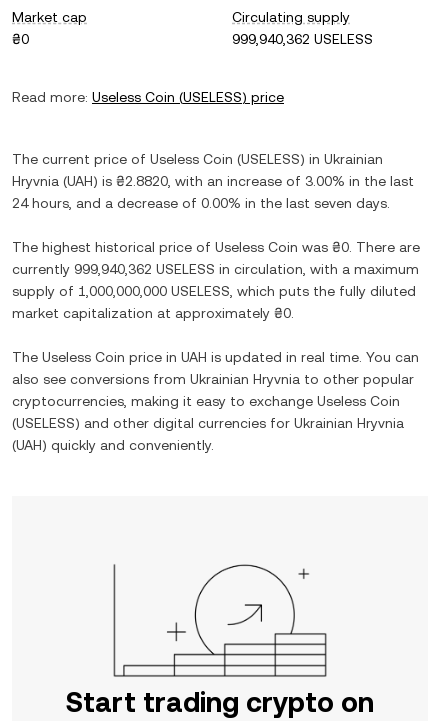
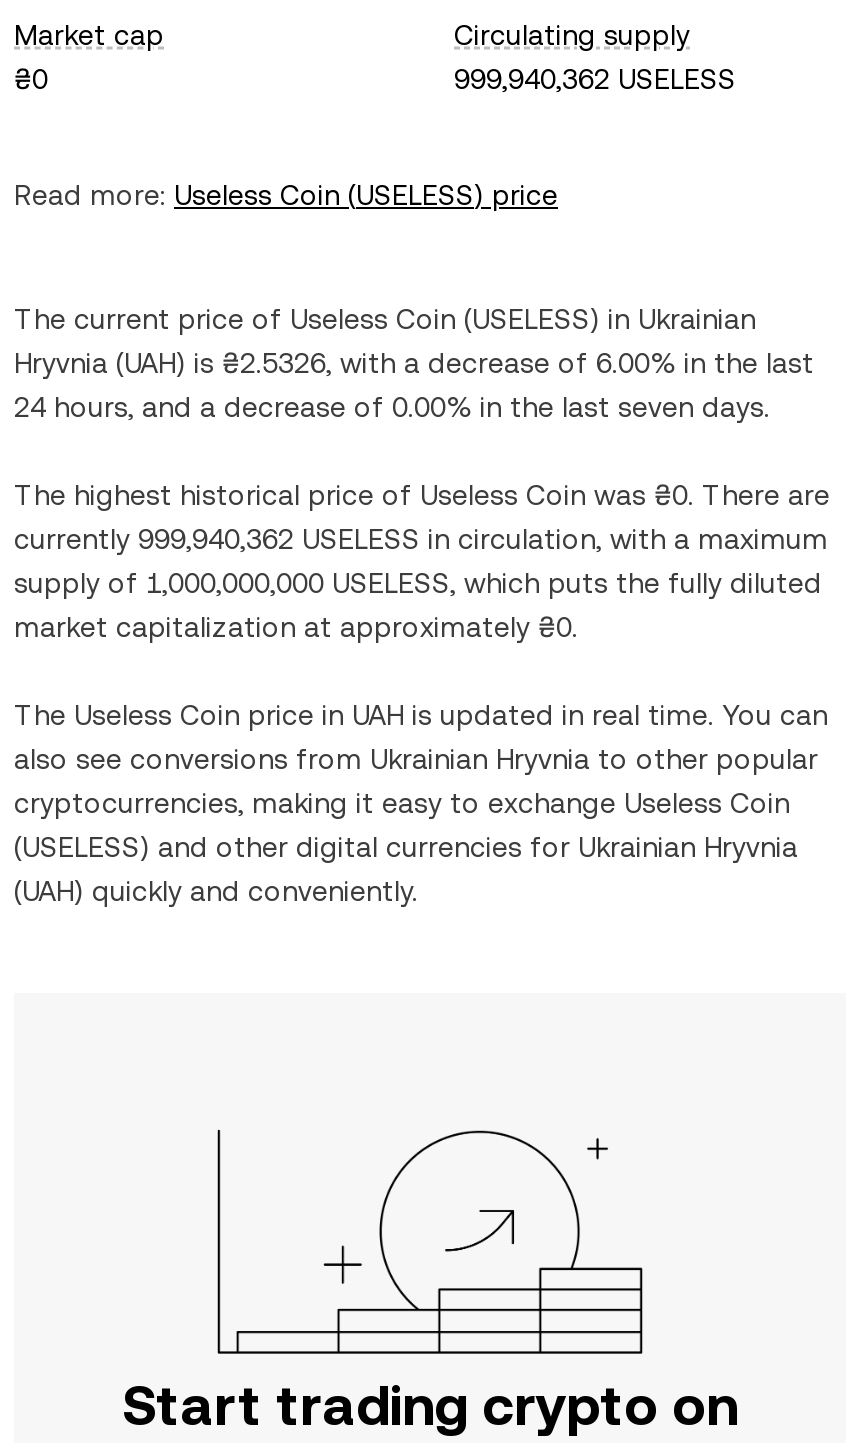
- Hryvnia (UAH) is ₴2.8820, with an increase of 3.00% in the last
+ Hryvnia (UAH) is ₴2.5326, with a decrease of 6.00% in the last
